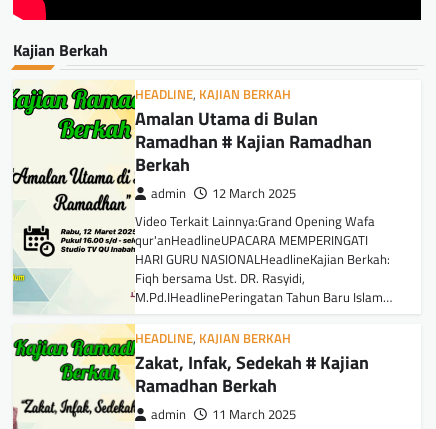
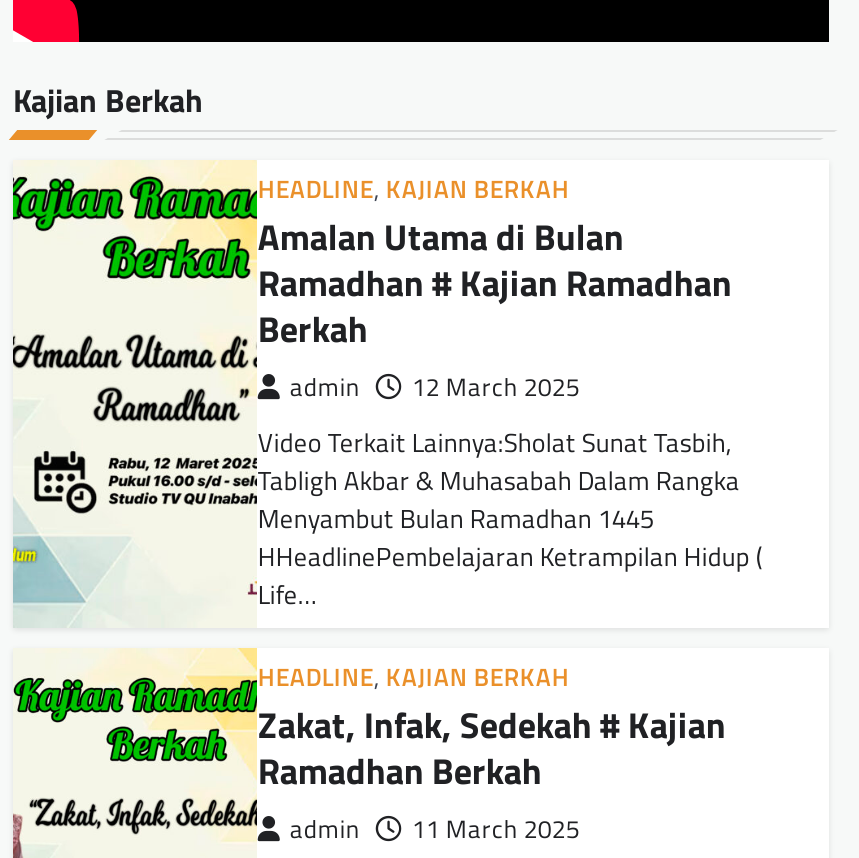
- Video Terkait Lainnya:Grand Opening Wafa
- qur'anHeadlineUPACARA MEMPERINGATI
- HARI GURU NASIONALHeadlineKajian Berkah:
- Fiqh bersama Ust. DR. Rasyidi,
- M.Pd.IHeadlinePeringatan Tahun Baru Islam…
+ Video Terkait Lainnya:Sholat Sunat Tasbih,
+ Tabligh Akbar & Muhasabah Dalam Rangka
+ Menyambut Bulan Ramadhan 1445
+ HHeadlinePembelajaran Ketrampilan Hidup (
+ Life…
